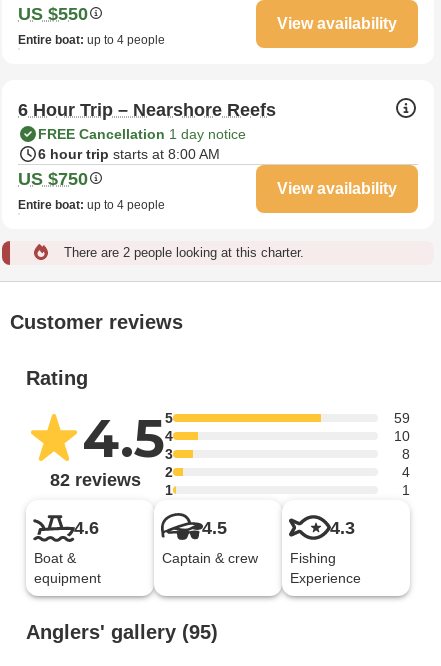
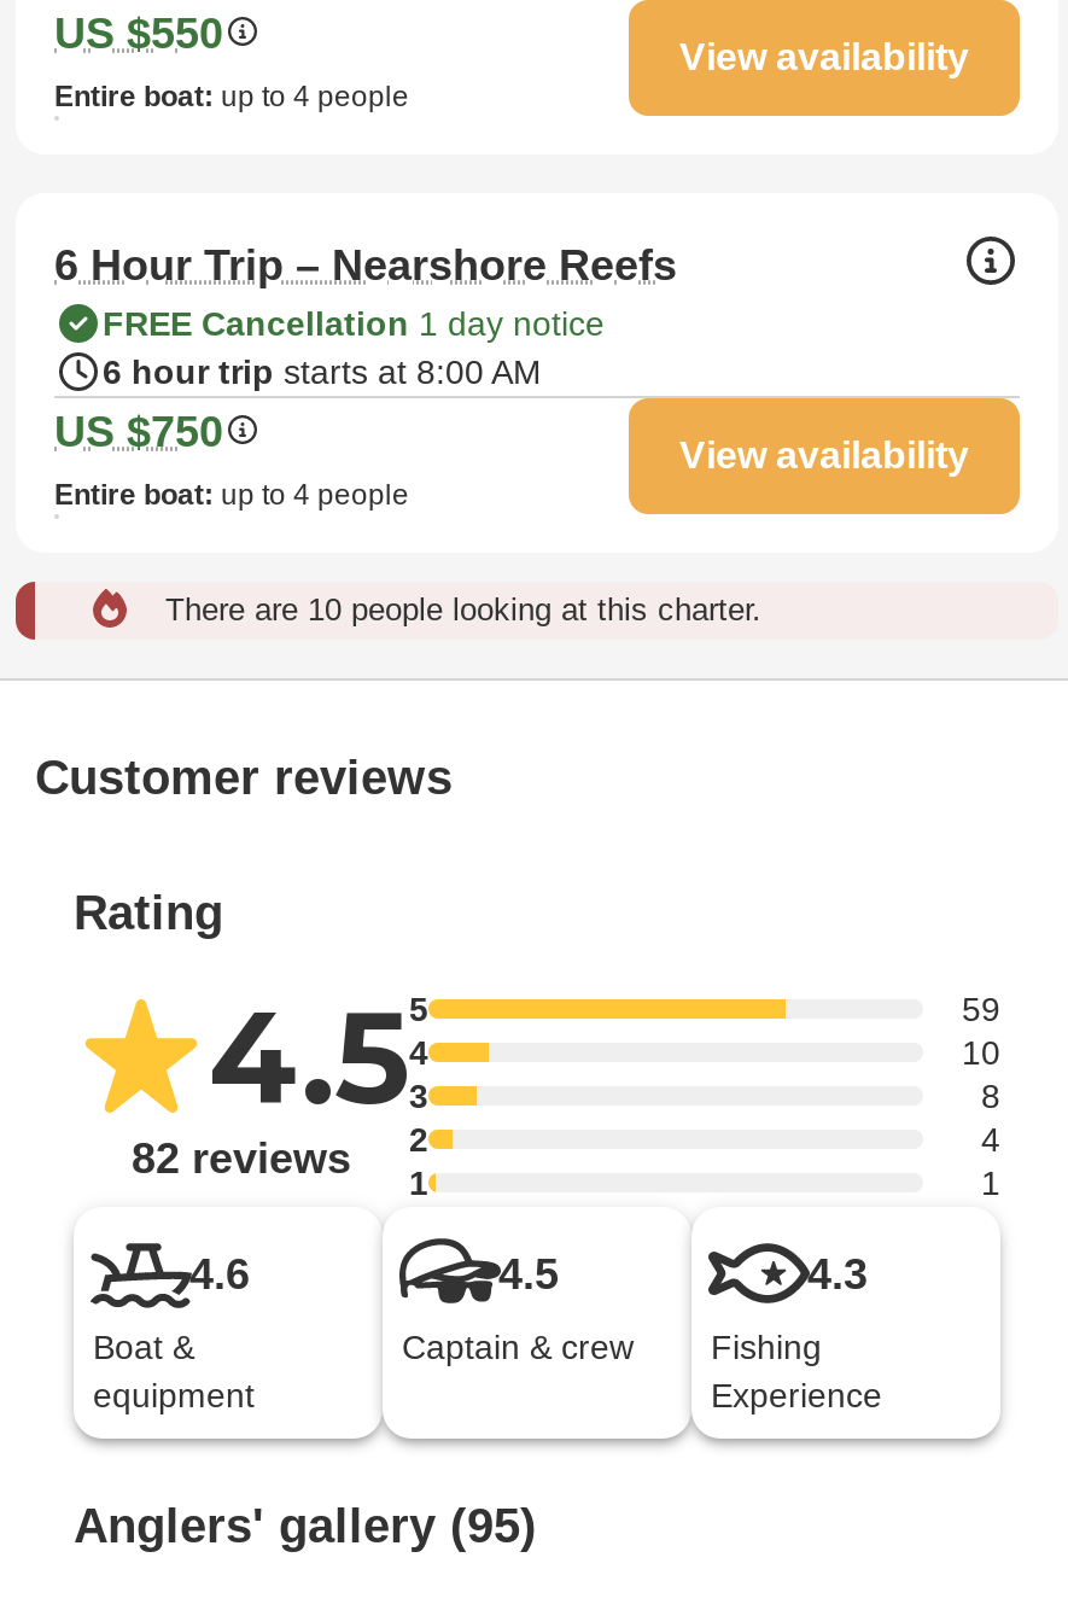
- There are 2 people looking at this charter.
+ There are 10 people looking at this charter.
